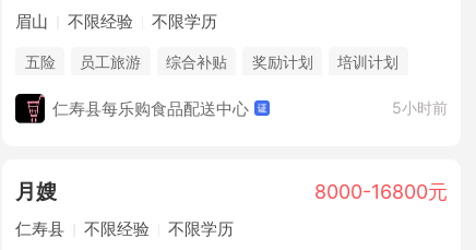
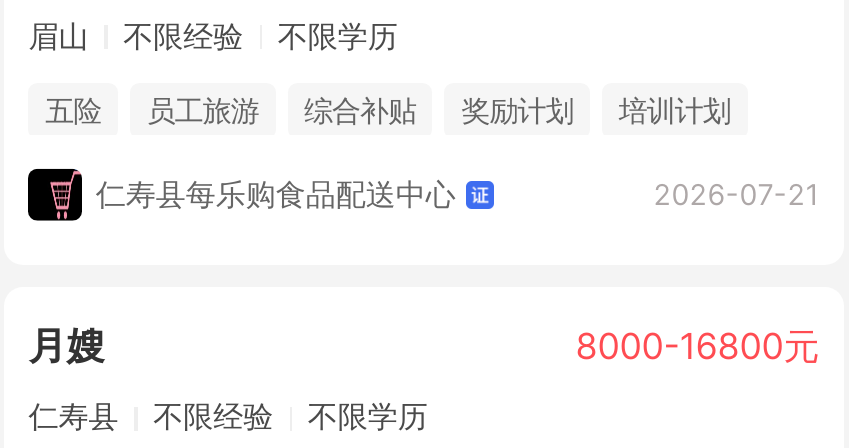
- 5小时前
+ 2026-07-21
